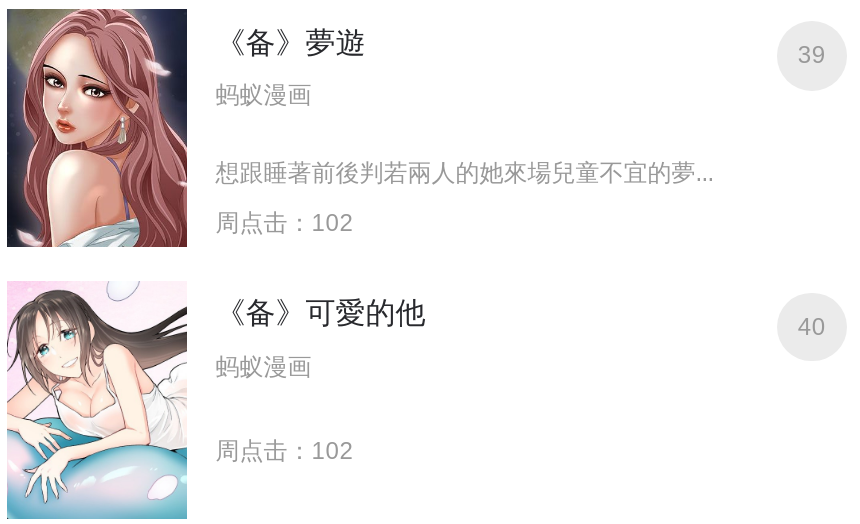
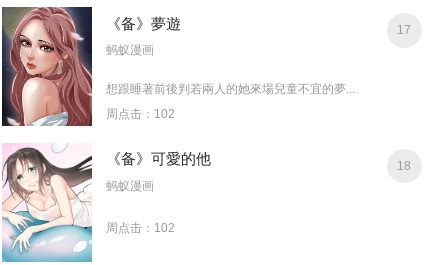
- 39
+ 17

- 40
+ 18
